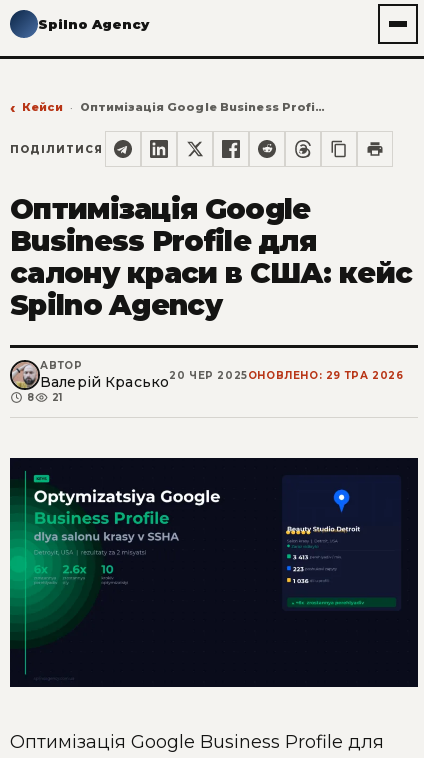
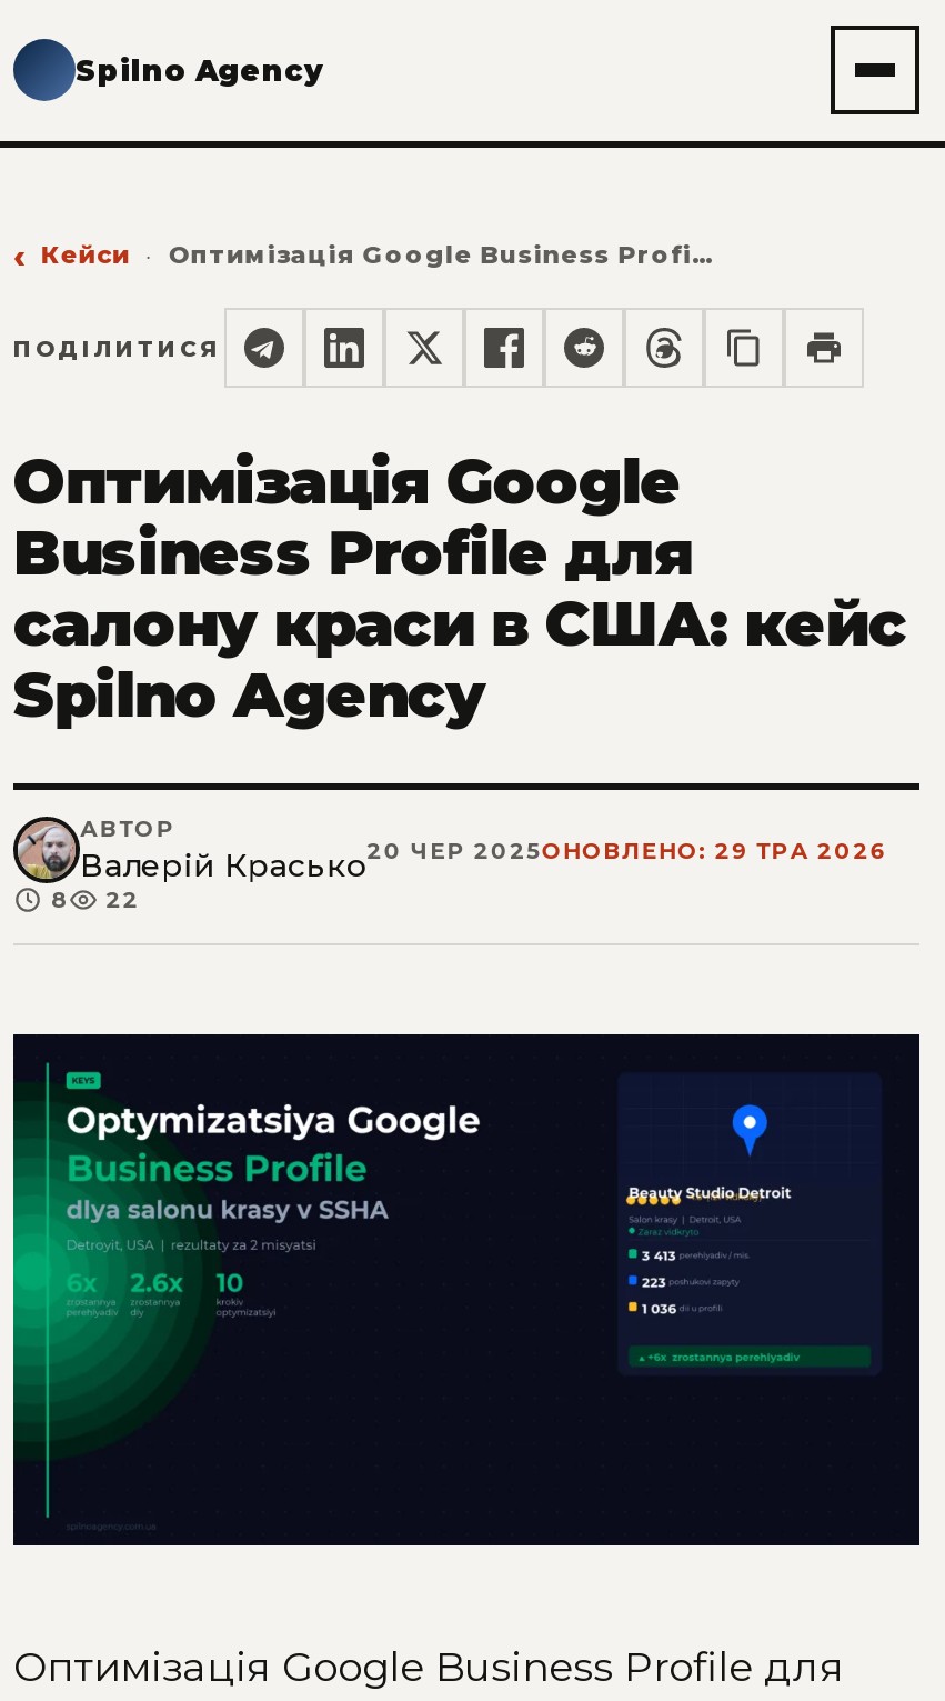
- 8 21
+ 8 22
